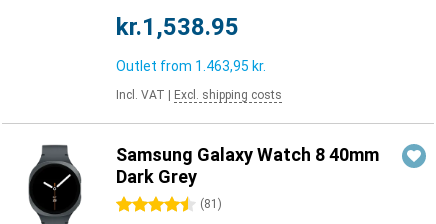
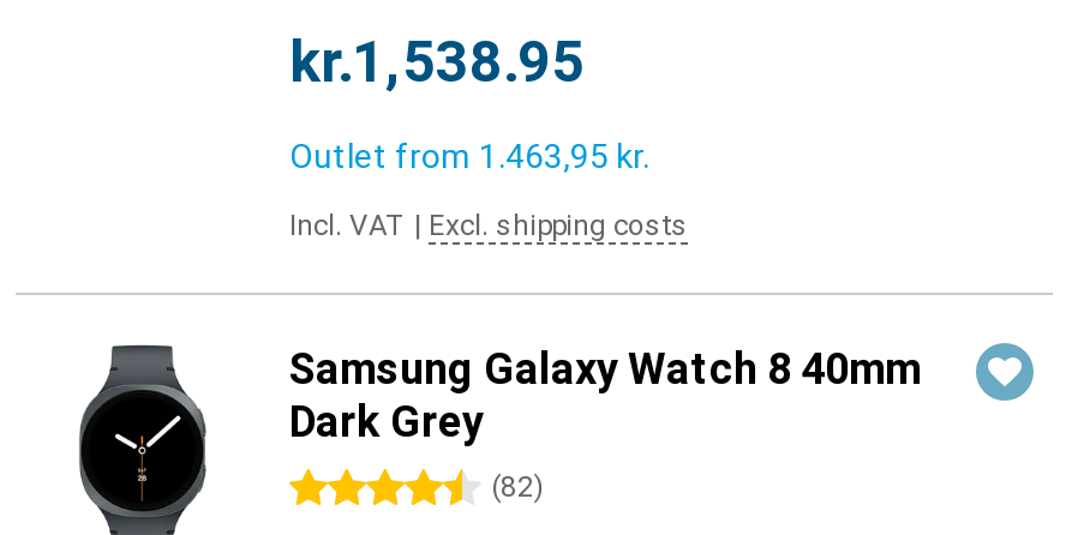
- (81)
+ (82)
